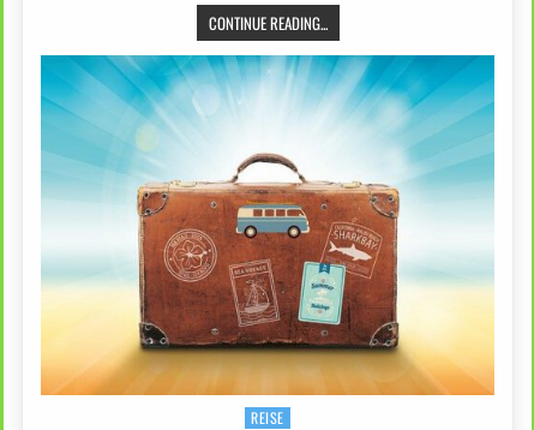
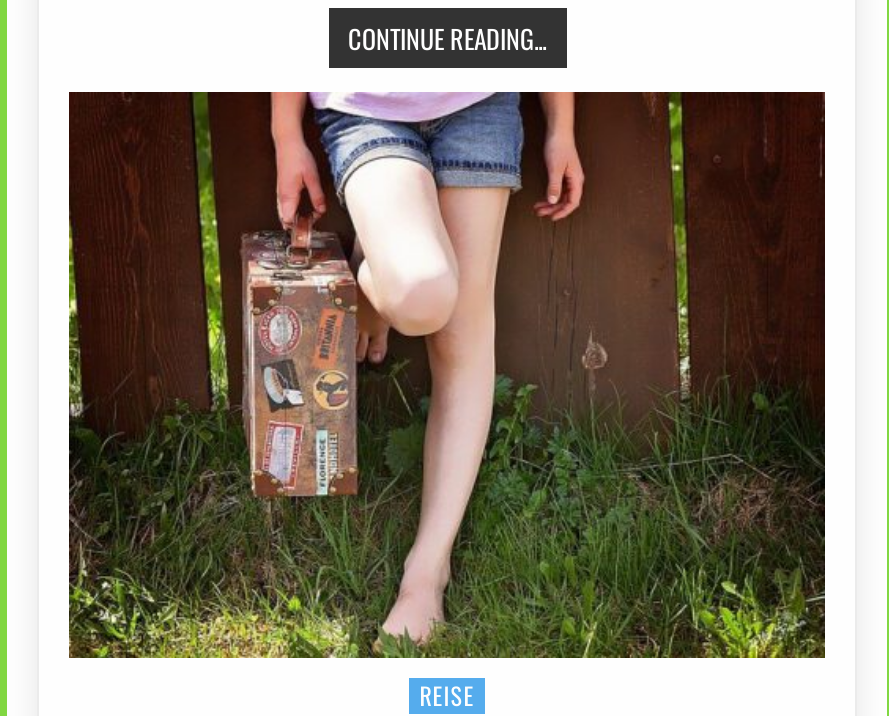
- [image]
+ [image]
